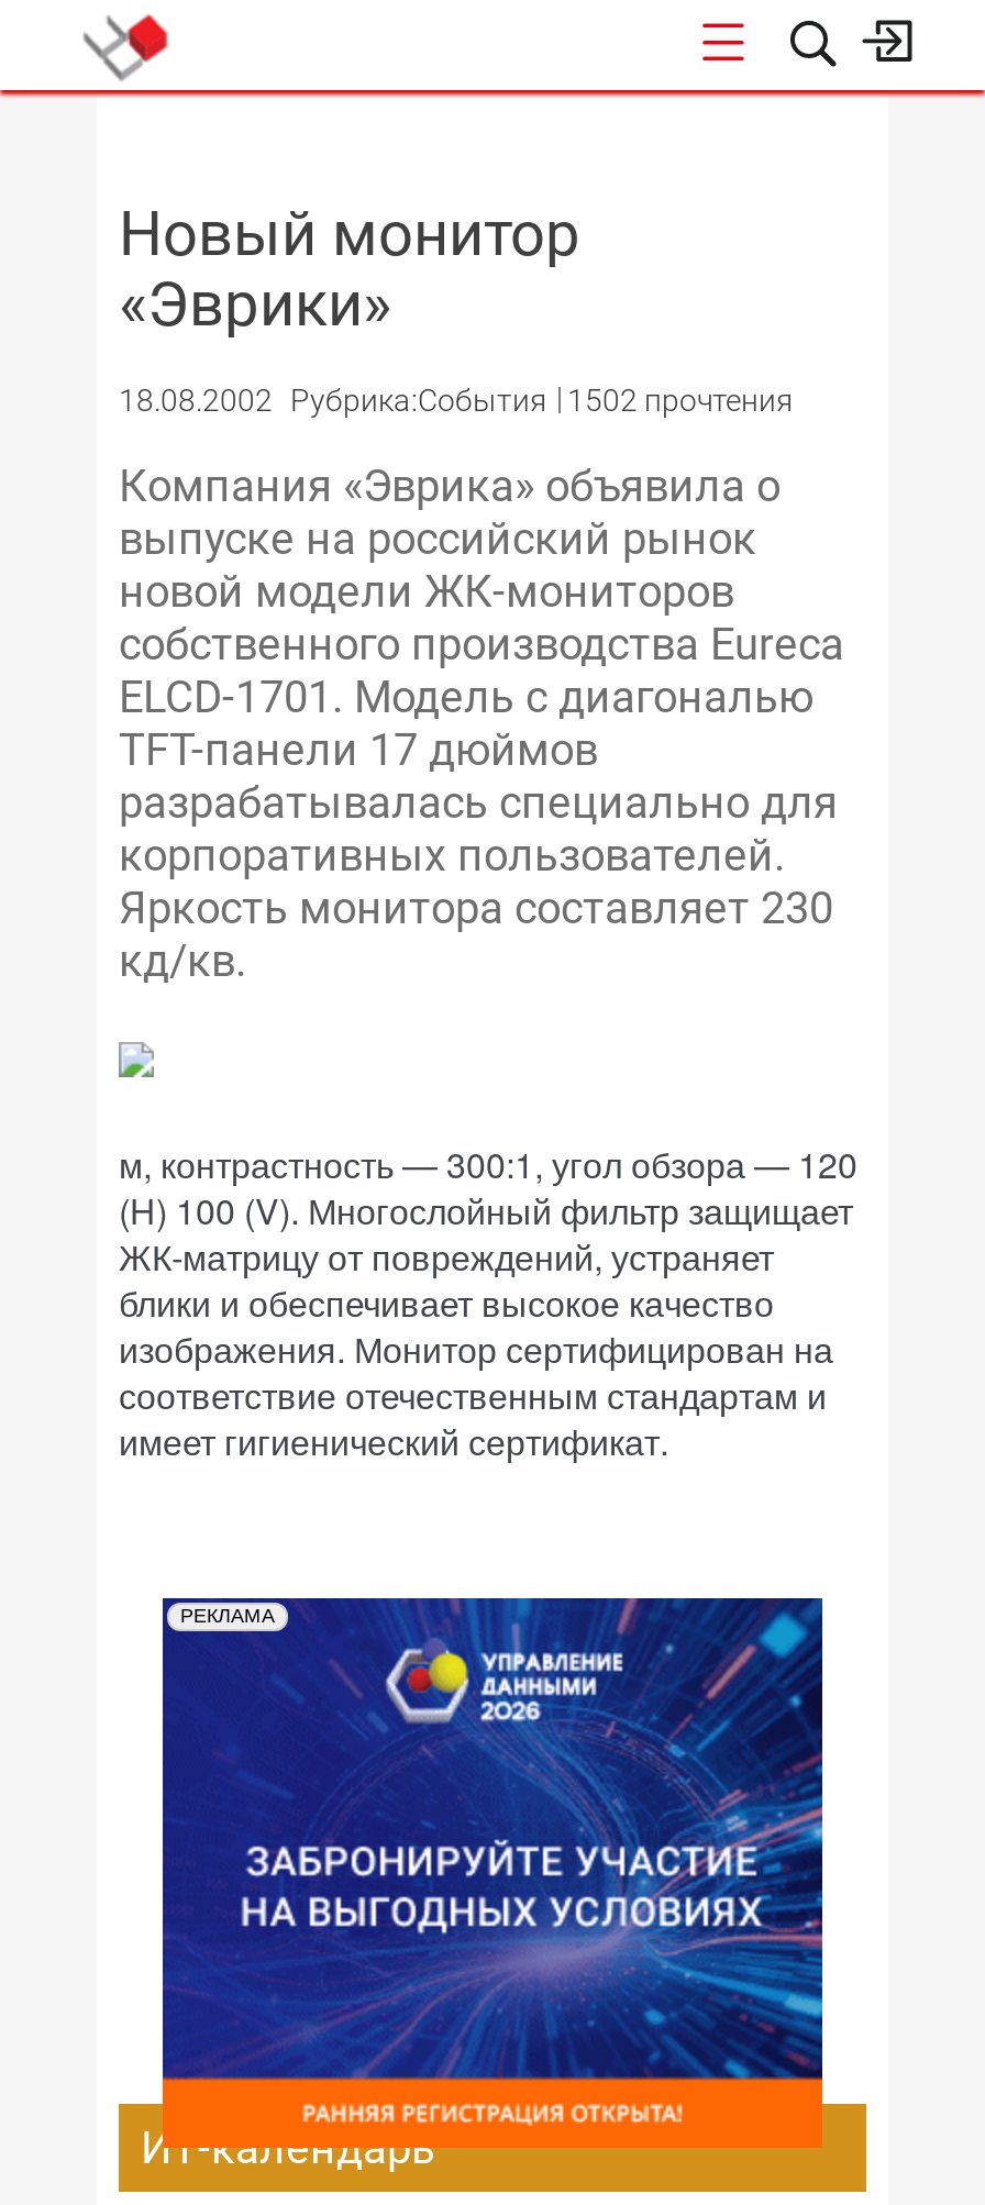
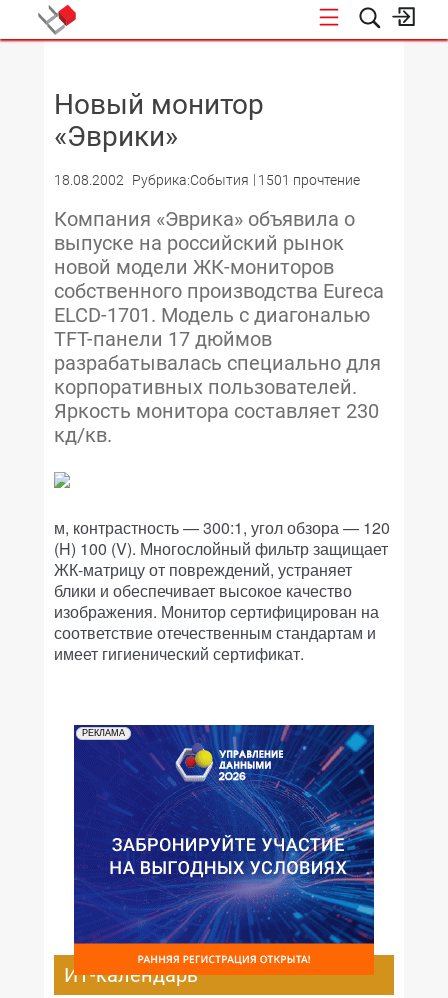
- 18.08.2002 Рубрика:События 1502 прочтения
+ 18.08.2002 Рубрика:События 1501 прочтение
